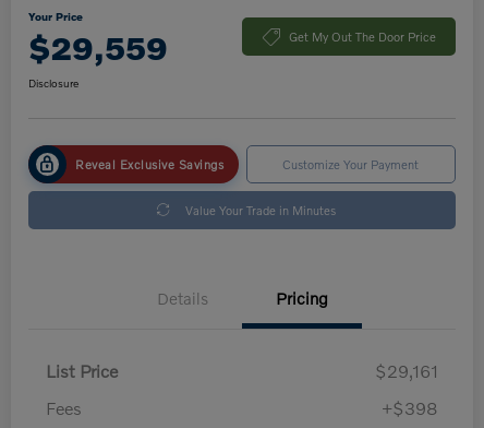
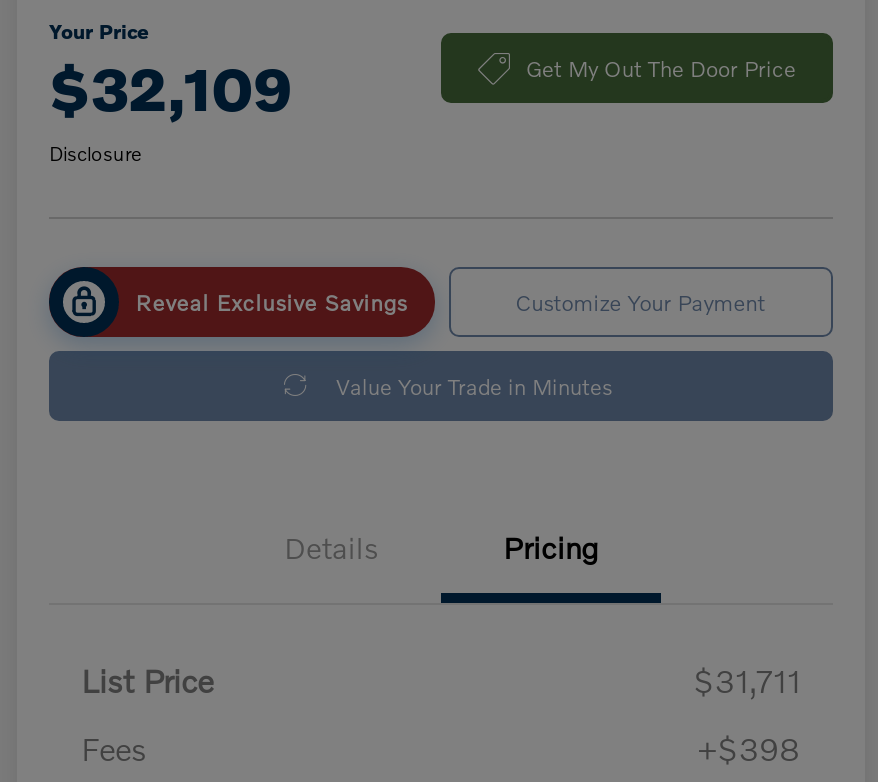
- $29,559
+ $32,109

- $29,161
+ $31,711
